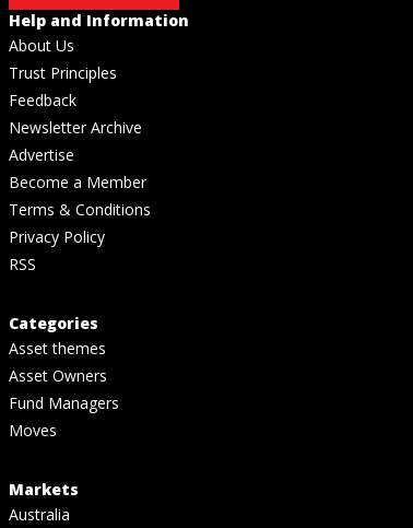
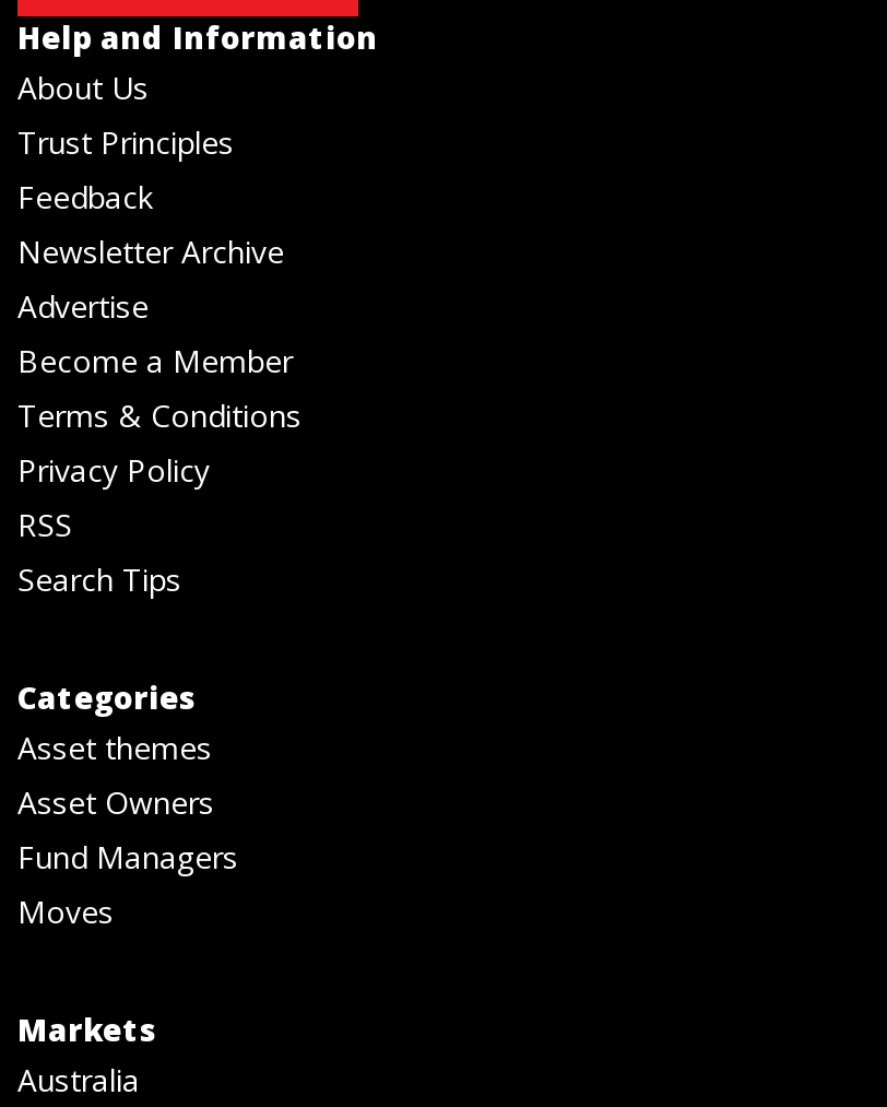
+ Search Tips
